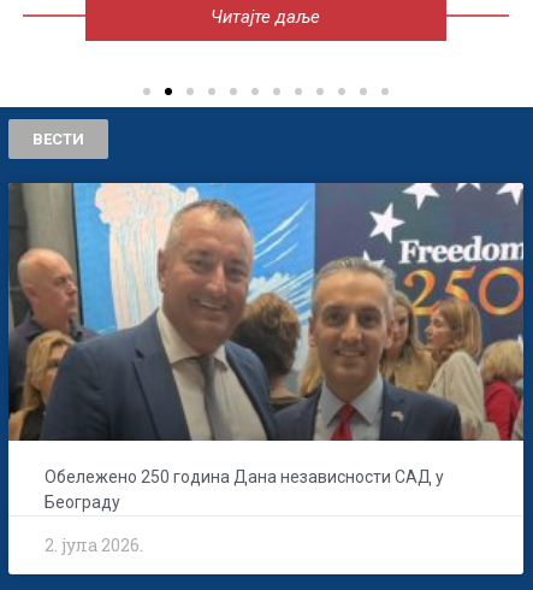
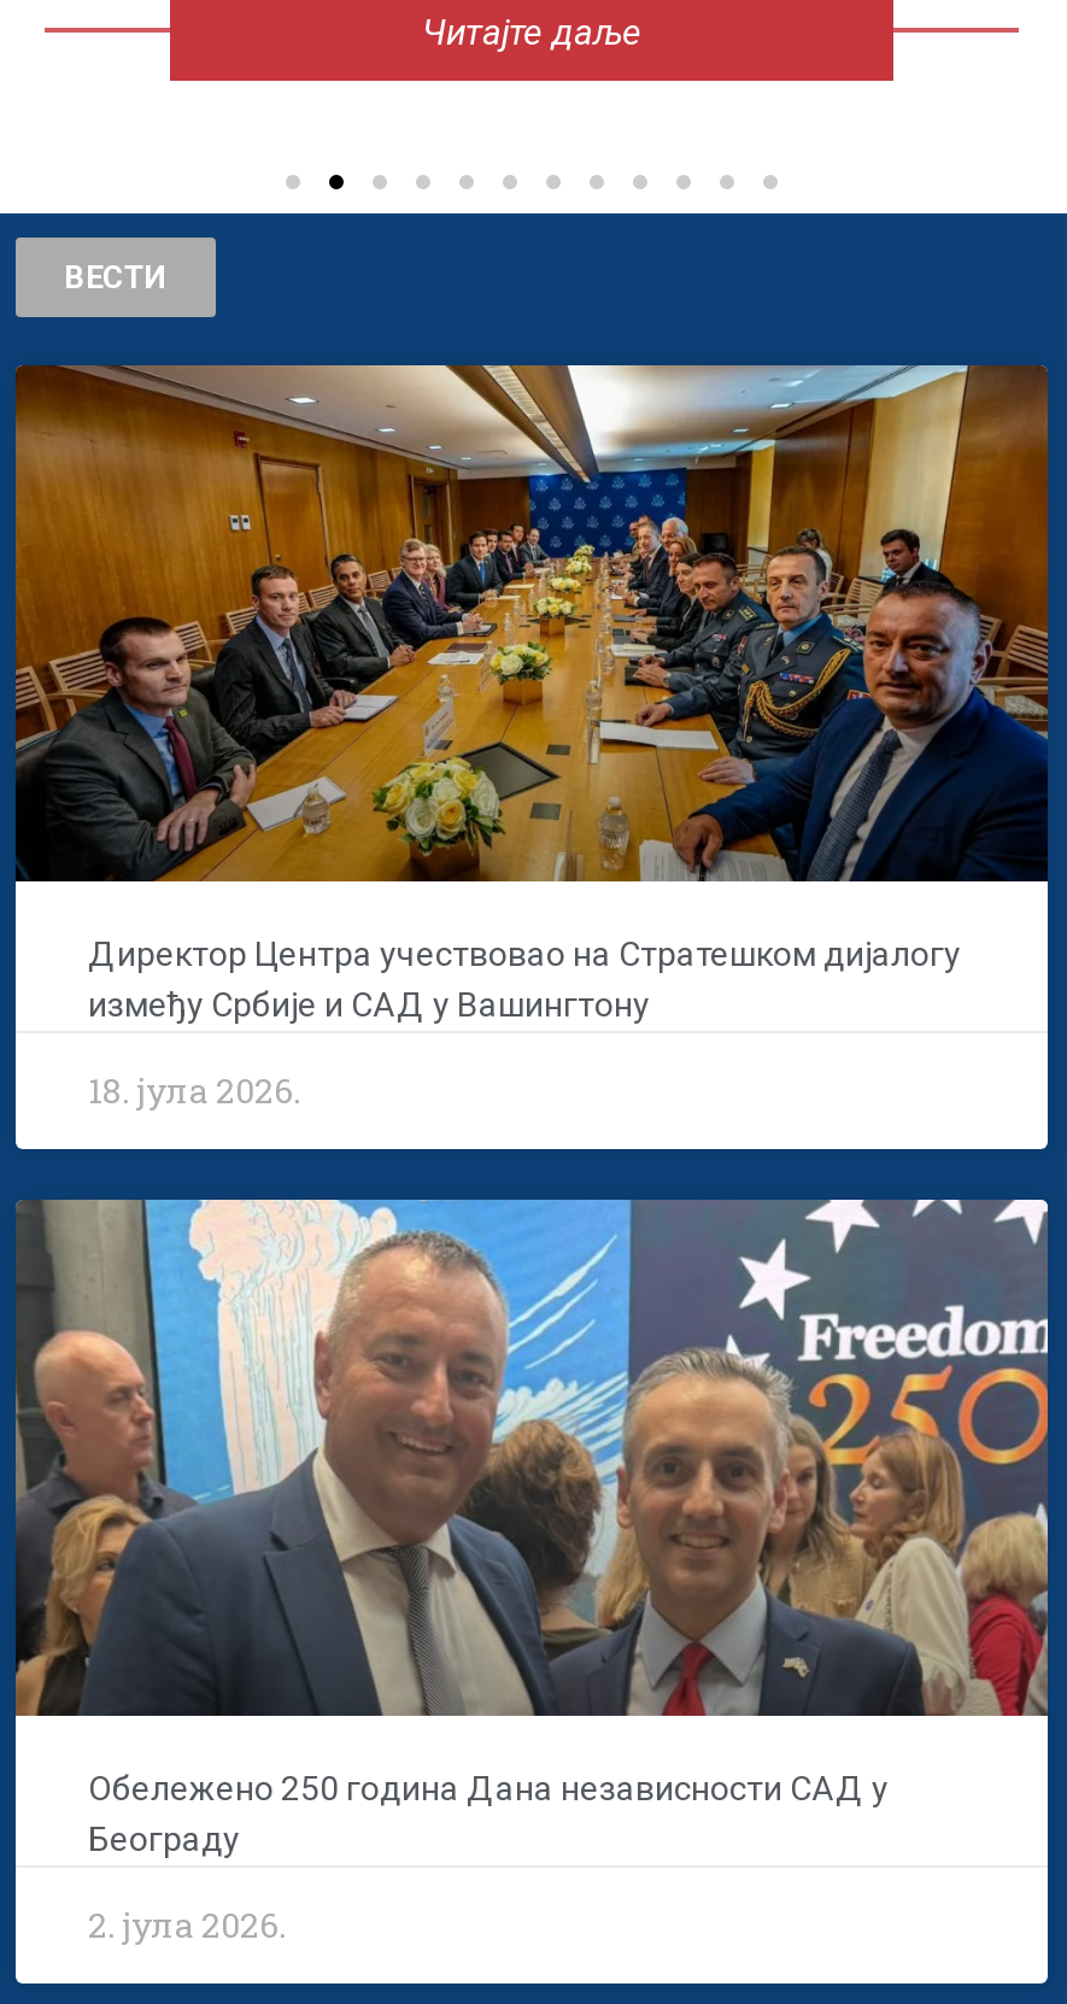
+ [image]
+ Директор Центра учествовао на Стратешком дијалогу
+ између Србије и САД у Вашингтону
+ 18. јула 2026.
